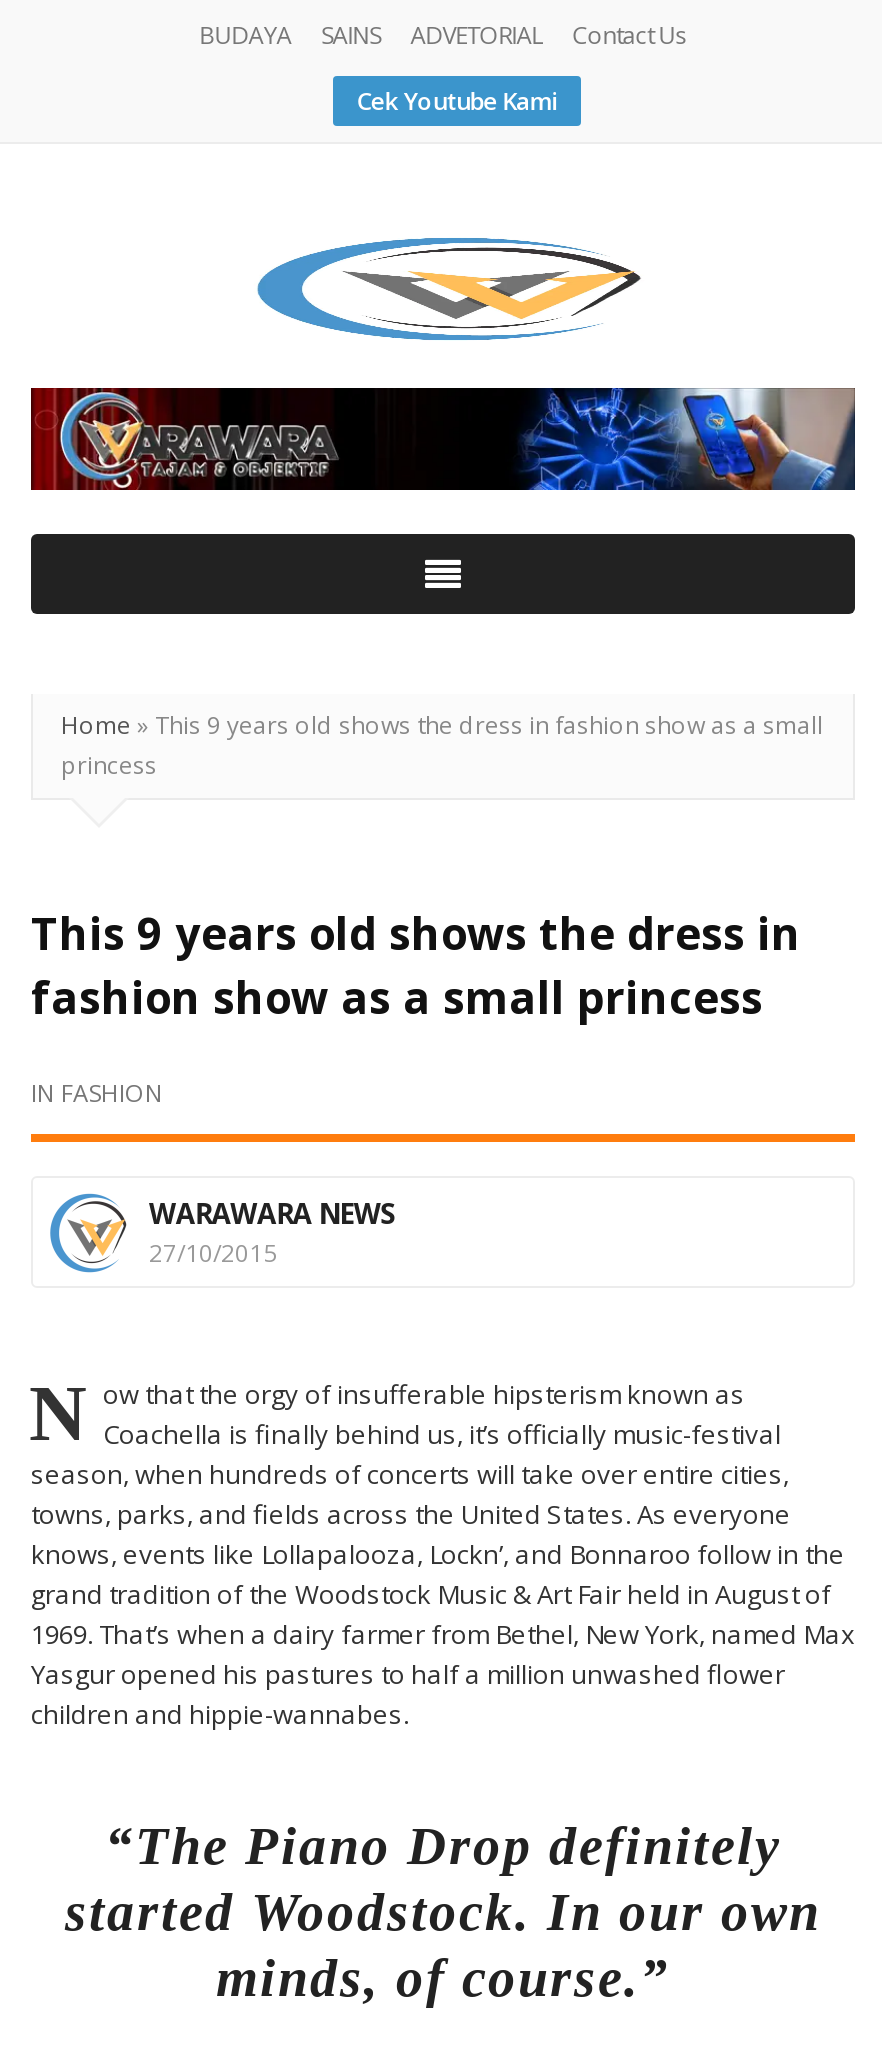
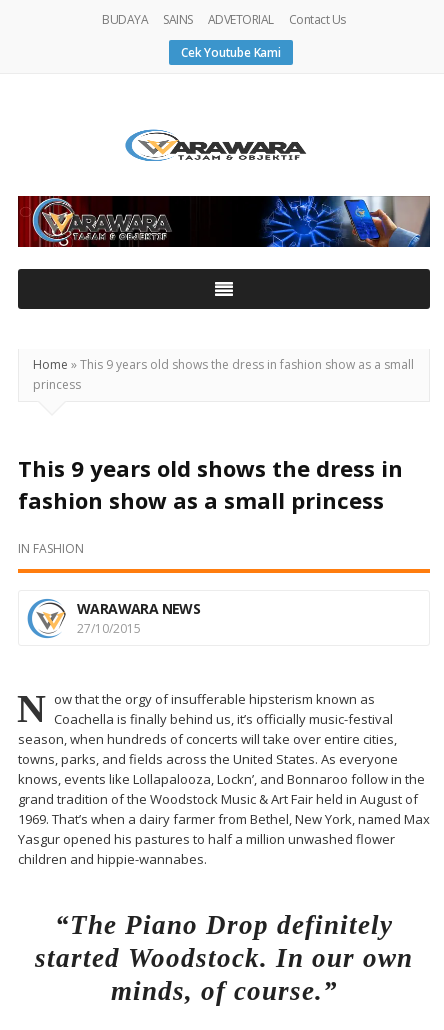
- [image]
+ [image]
